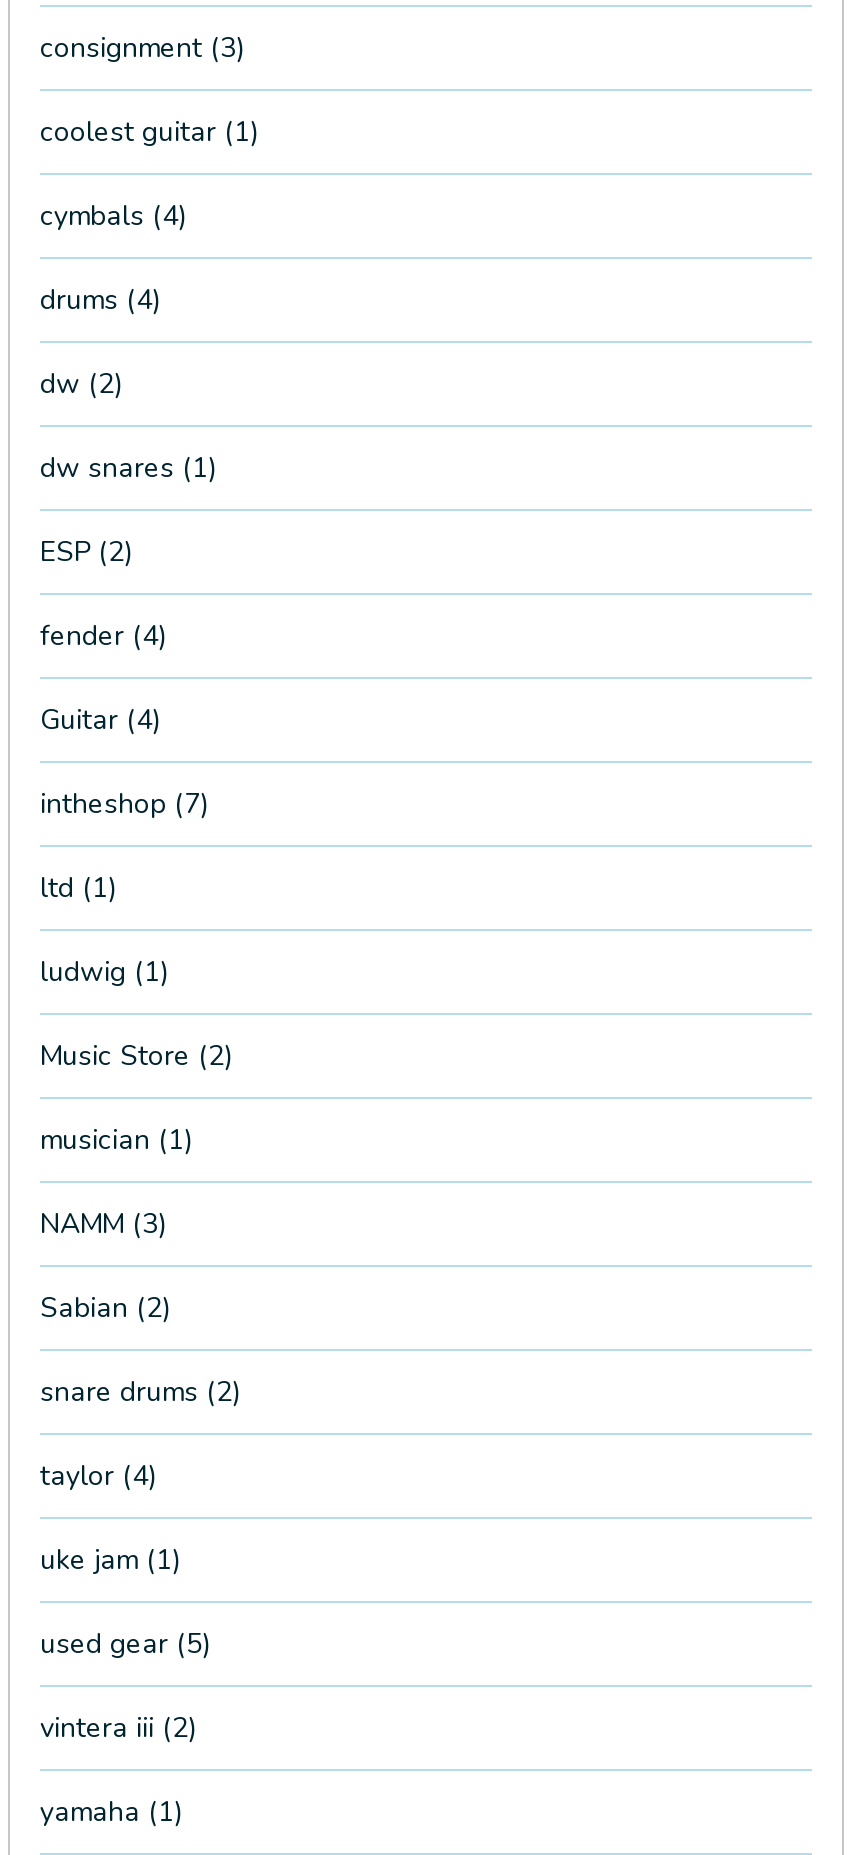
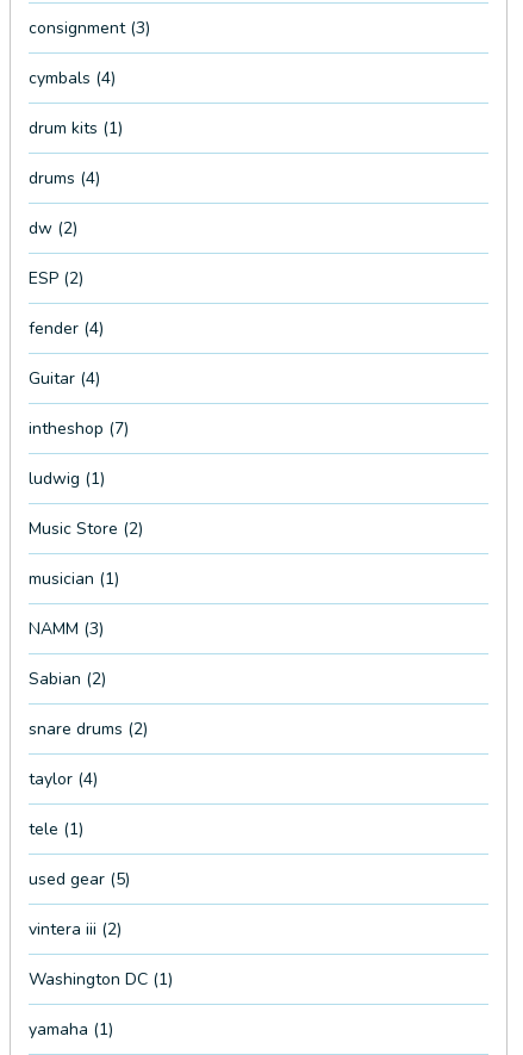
- coolest guitar (1)

+ drum kits (1)

- dw snares (1)

- ltd (1)

moved up: ludwig (1) | Music Store (2) | musician (1) | NAMM (3) | Sabian (2) | snare drums (2) | taylor (4)

- uke jam (1)
+ tele (1)

moved up: used gear (5) | vintera iii (2)

+ Washington DC (1)
